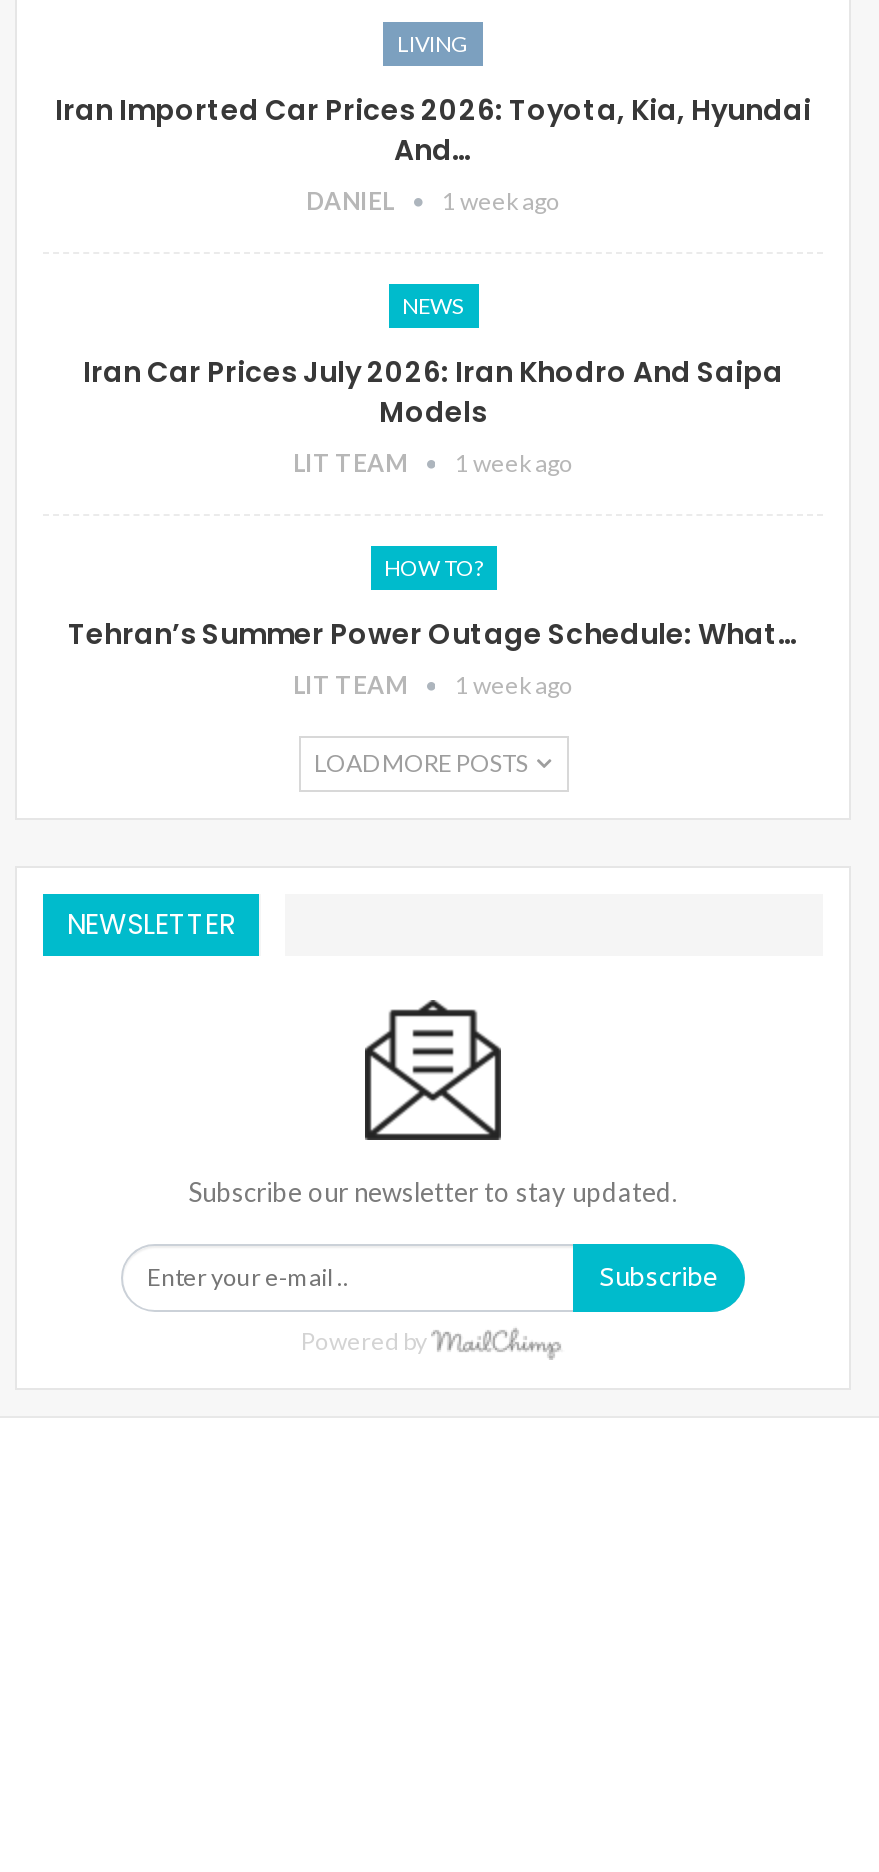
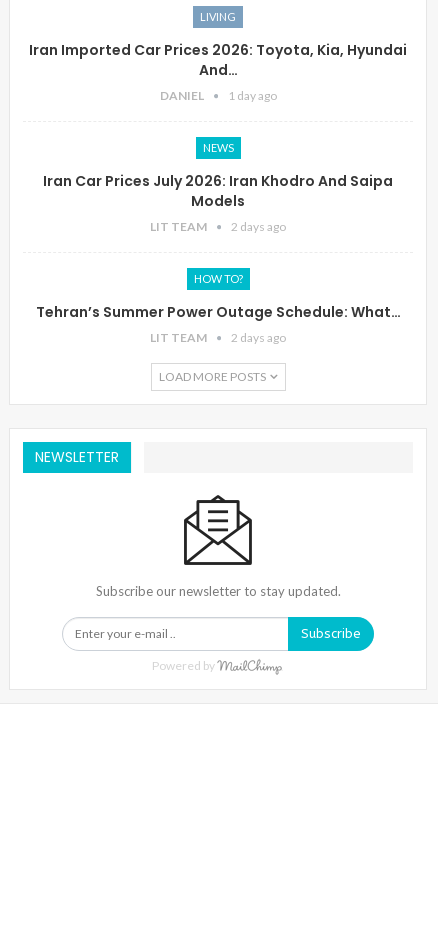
- DANIEL 1 week ago
+ DANIEL 1 day ago

- LIT TEAM 1 week ago
+ LIT TEAM 2 days ago

- LIT TEAM 1 week ago
+ LIT TEAM 2 days ago
